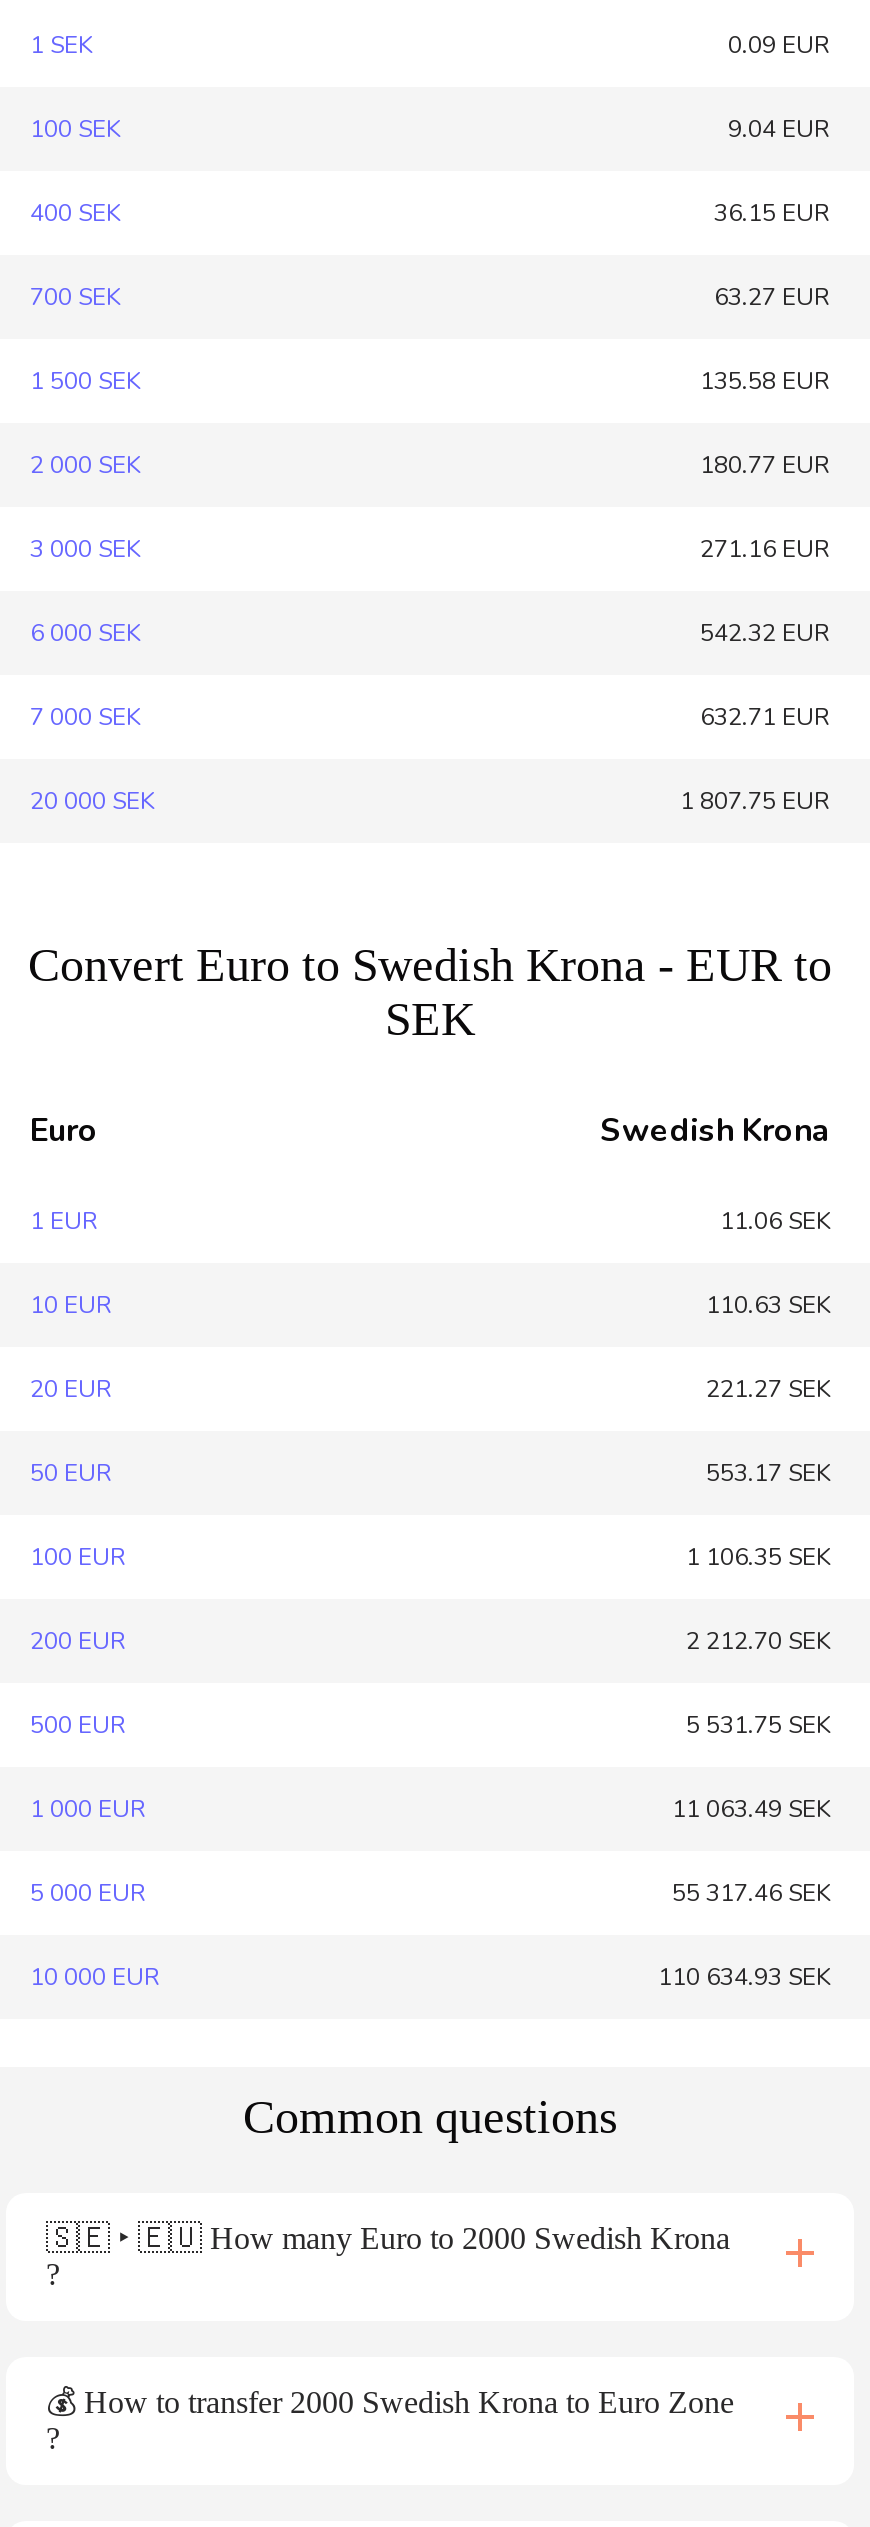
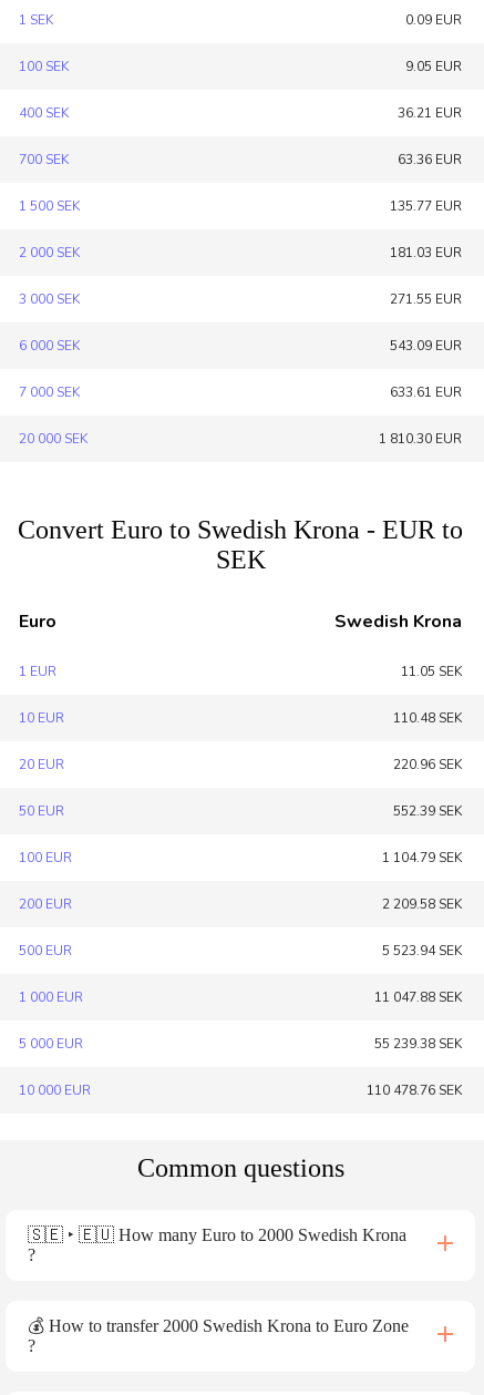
- 9.04 EUR
+ 9.05 EUR

- 36.15 EUR
+ 36.21 EUR

- 63.27 EUR
+ 63.36 EUR

- 135.58 EUR
+ 135.77 EUR

- 180.77 EUR
+ 181.03 EUR

- 271.16 EUR
+ 271.55 EUR

- 542.32 EUR
+ 543.09 EUR

- 632.71 EUR
+ 633.61 EUR

- 1 807.75 EUR
+ 1 810.30 EUR

- 11.06 SEK
+ 11.05 SEK

- 110.63 SEK
+ 110.48 SEK

- 221.27 SEK
+ 220.96 SEK

- 553.17 SEK
+ 552.39 SEK

- 1 106.35 SEK
+ 1 104.79 SEK

- 2 212.70 SEK
+ 2 209.58 SEK

- 5 531.75 SEK
+ 5 523.94 SEK

- 11 063.49 SEK
+ 11 047.88 SEK

- 55 317.46 SEK
+ 55 239.38 SEK

- 110 634.93 SEK
+ 110 478.76 SEK
